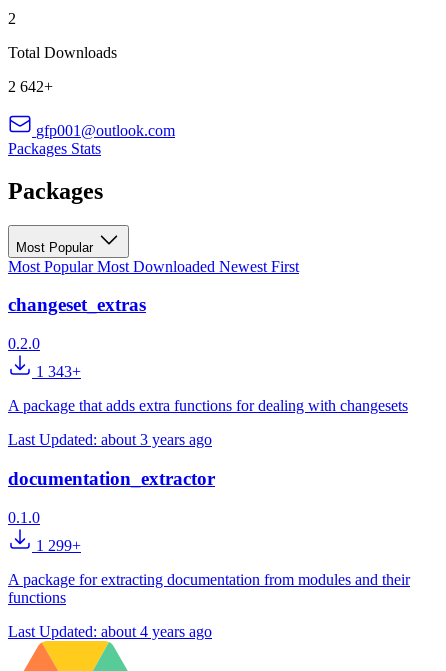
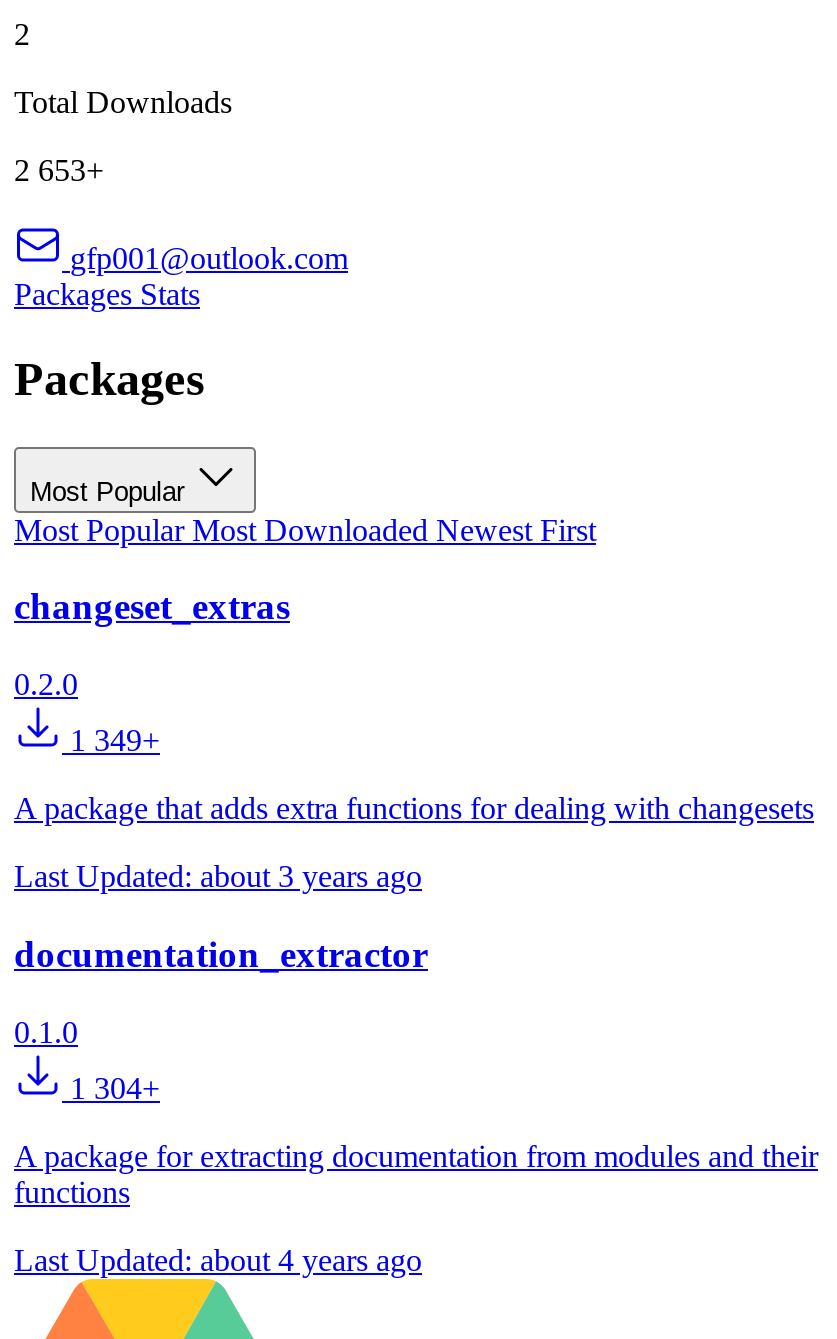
- 2 642+
+ 2 653+

- 1 343+
+ 1 349+

- 1 299+
+ 1 304+
